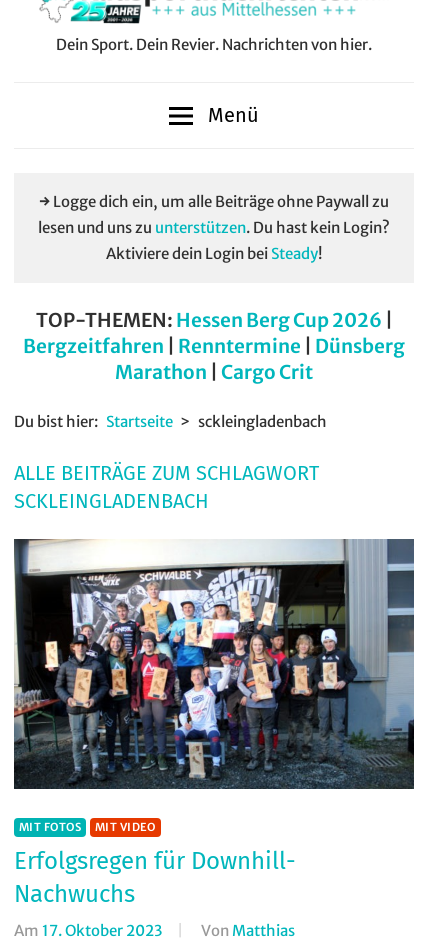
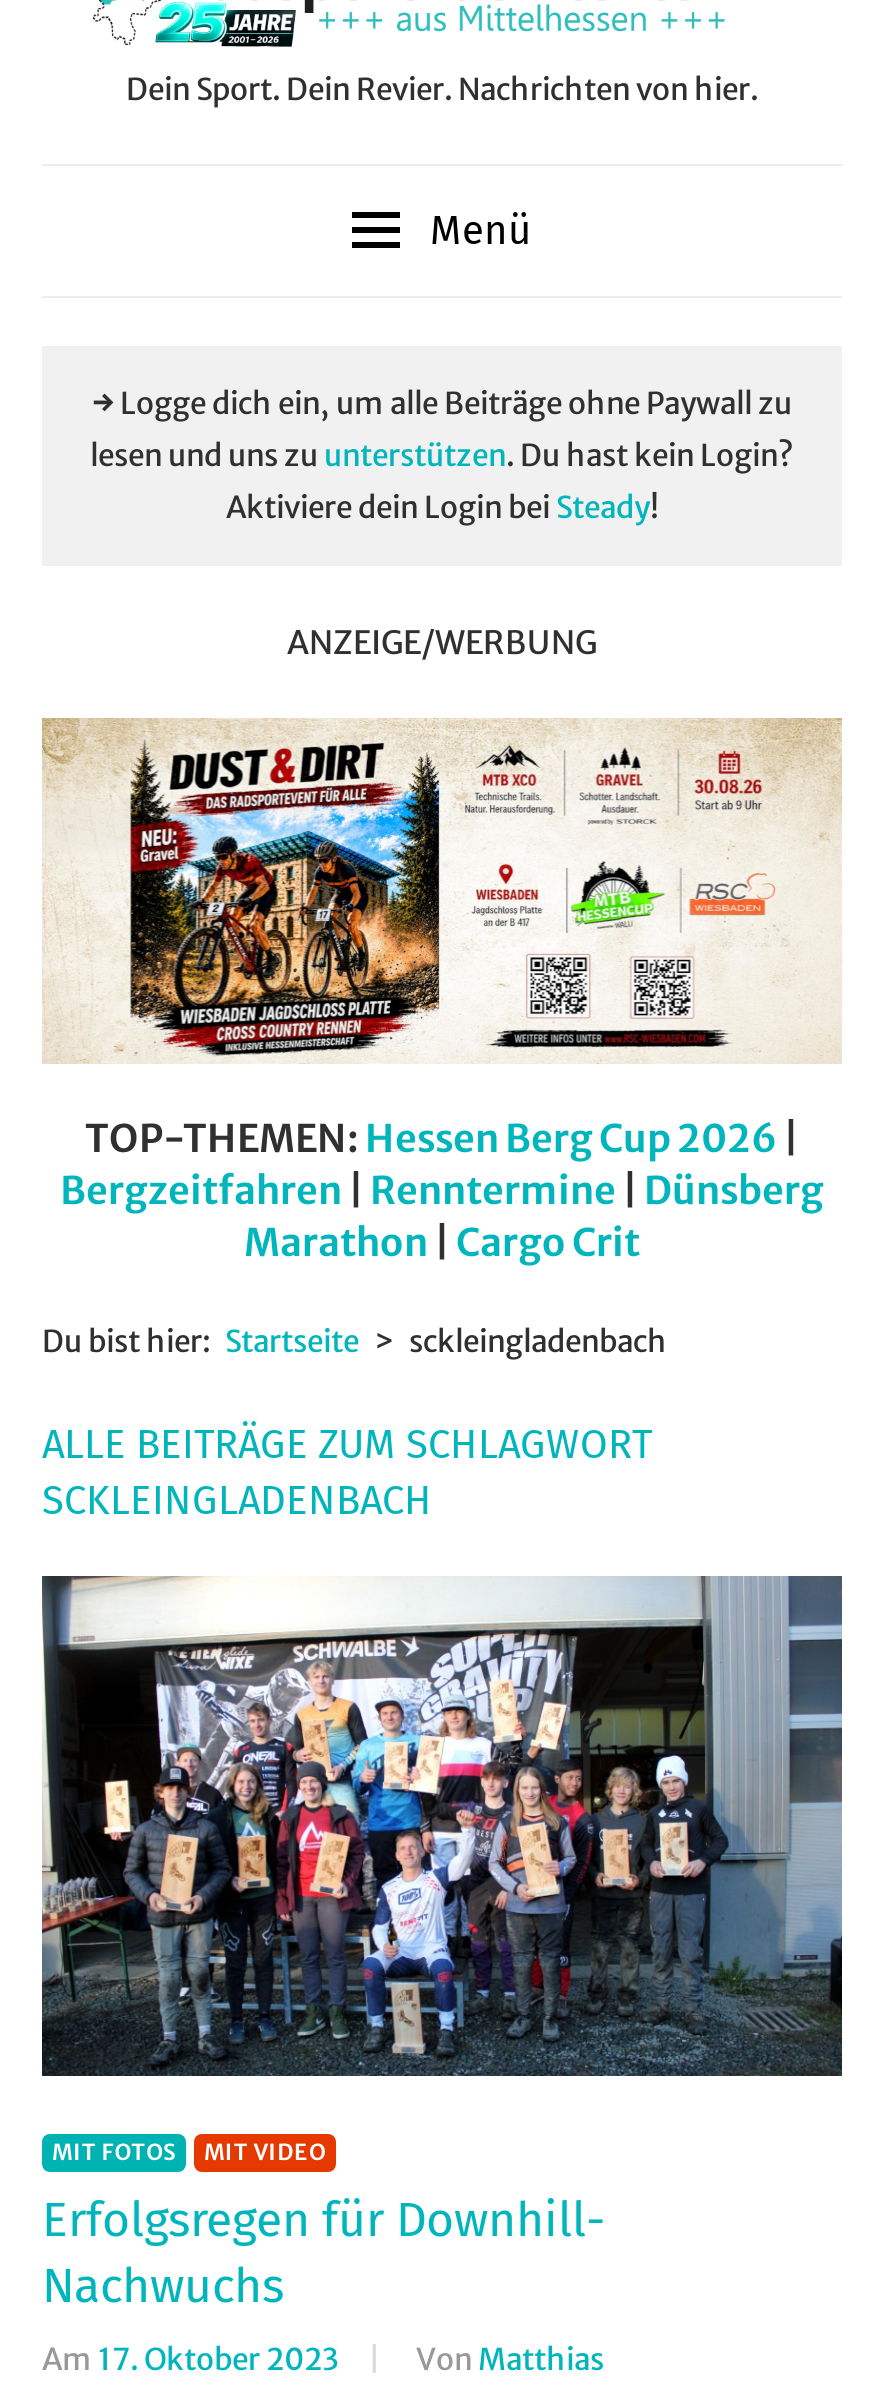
+ [image]

+ ANZEIGE/WERBUNG
